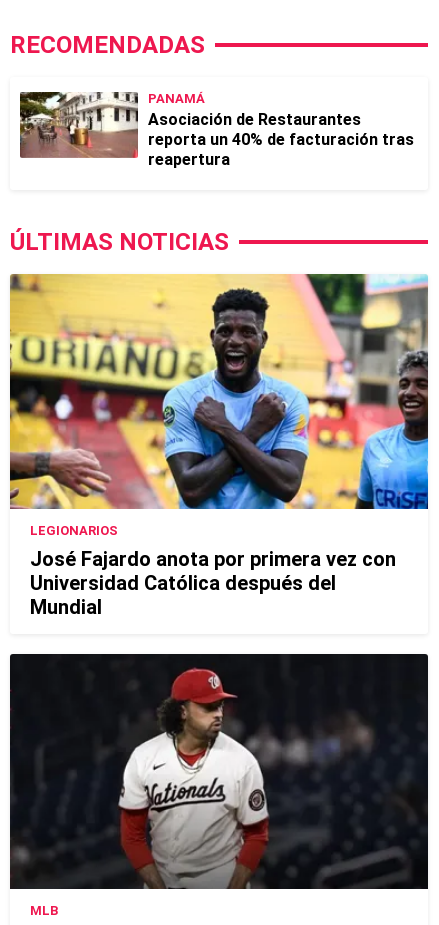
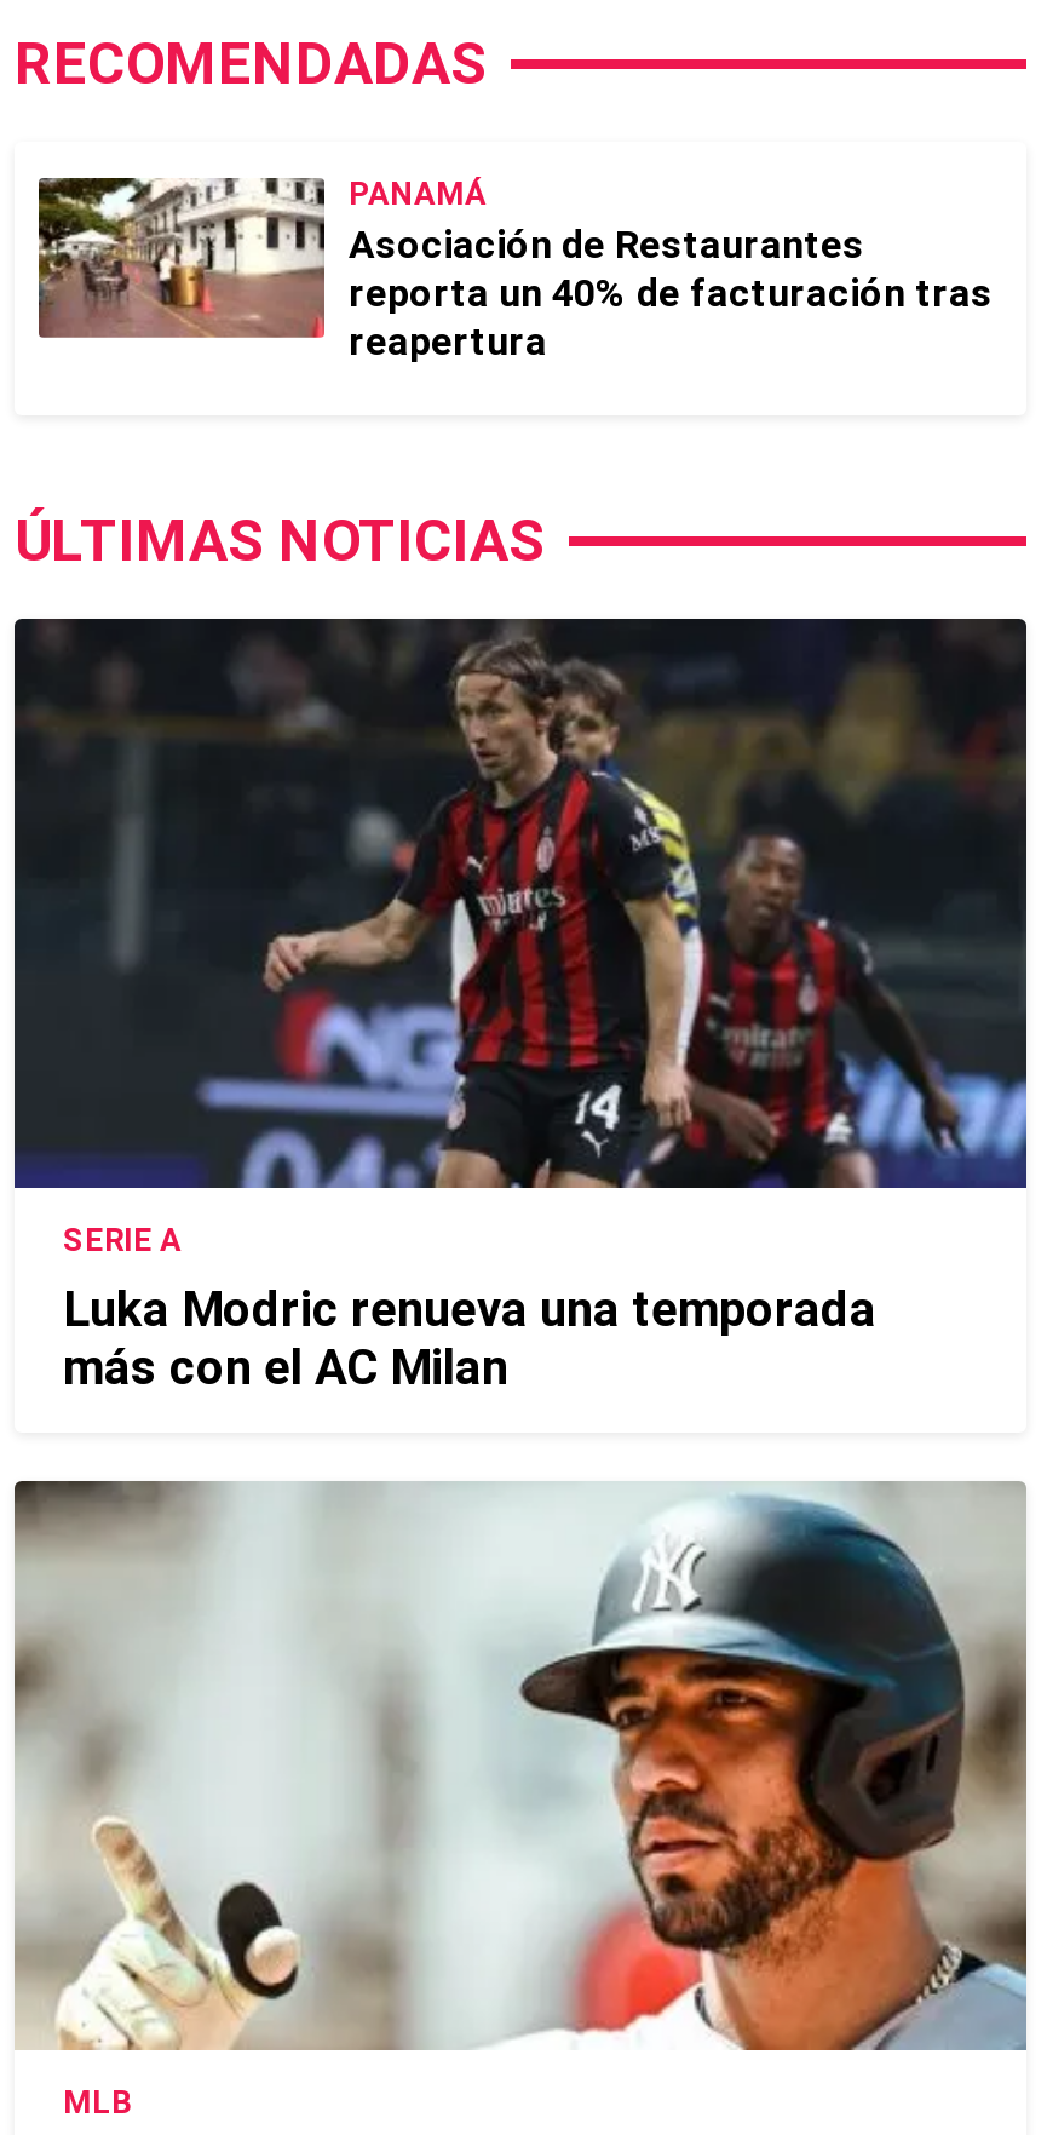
- [image]
- LEGIONARIOS
- José Fajardo anota por primera vez con
- Universidad Católica después del
- Mundial
+ [image]
+ SERIE A
+ Luka Modric renueva una temporada
+ más con el AC Milan

- [image]
+ [image]
